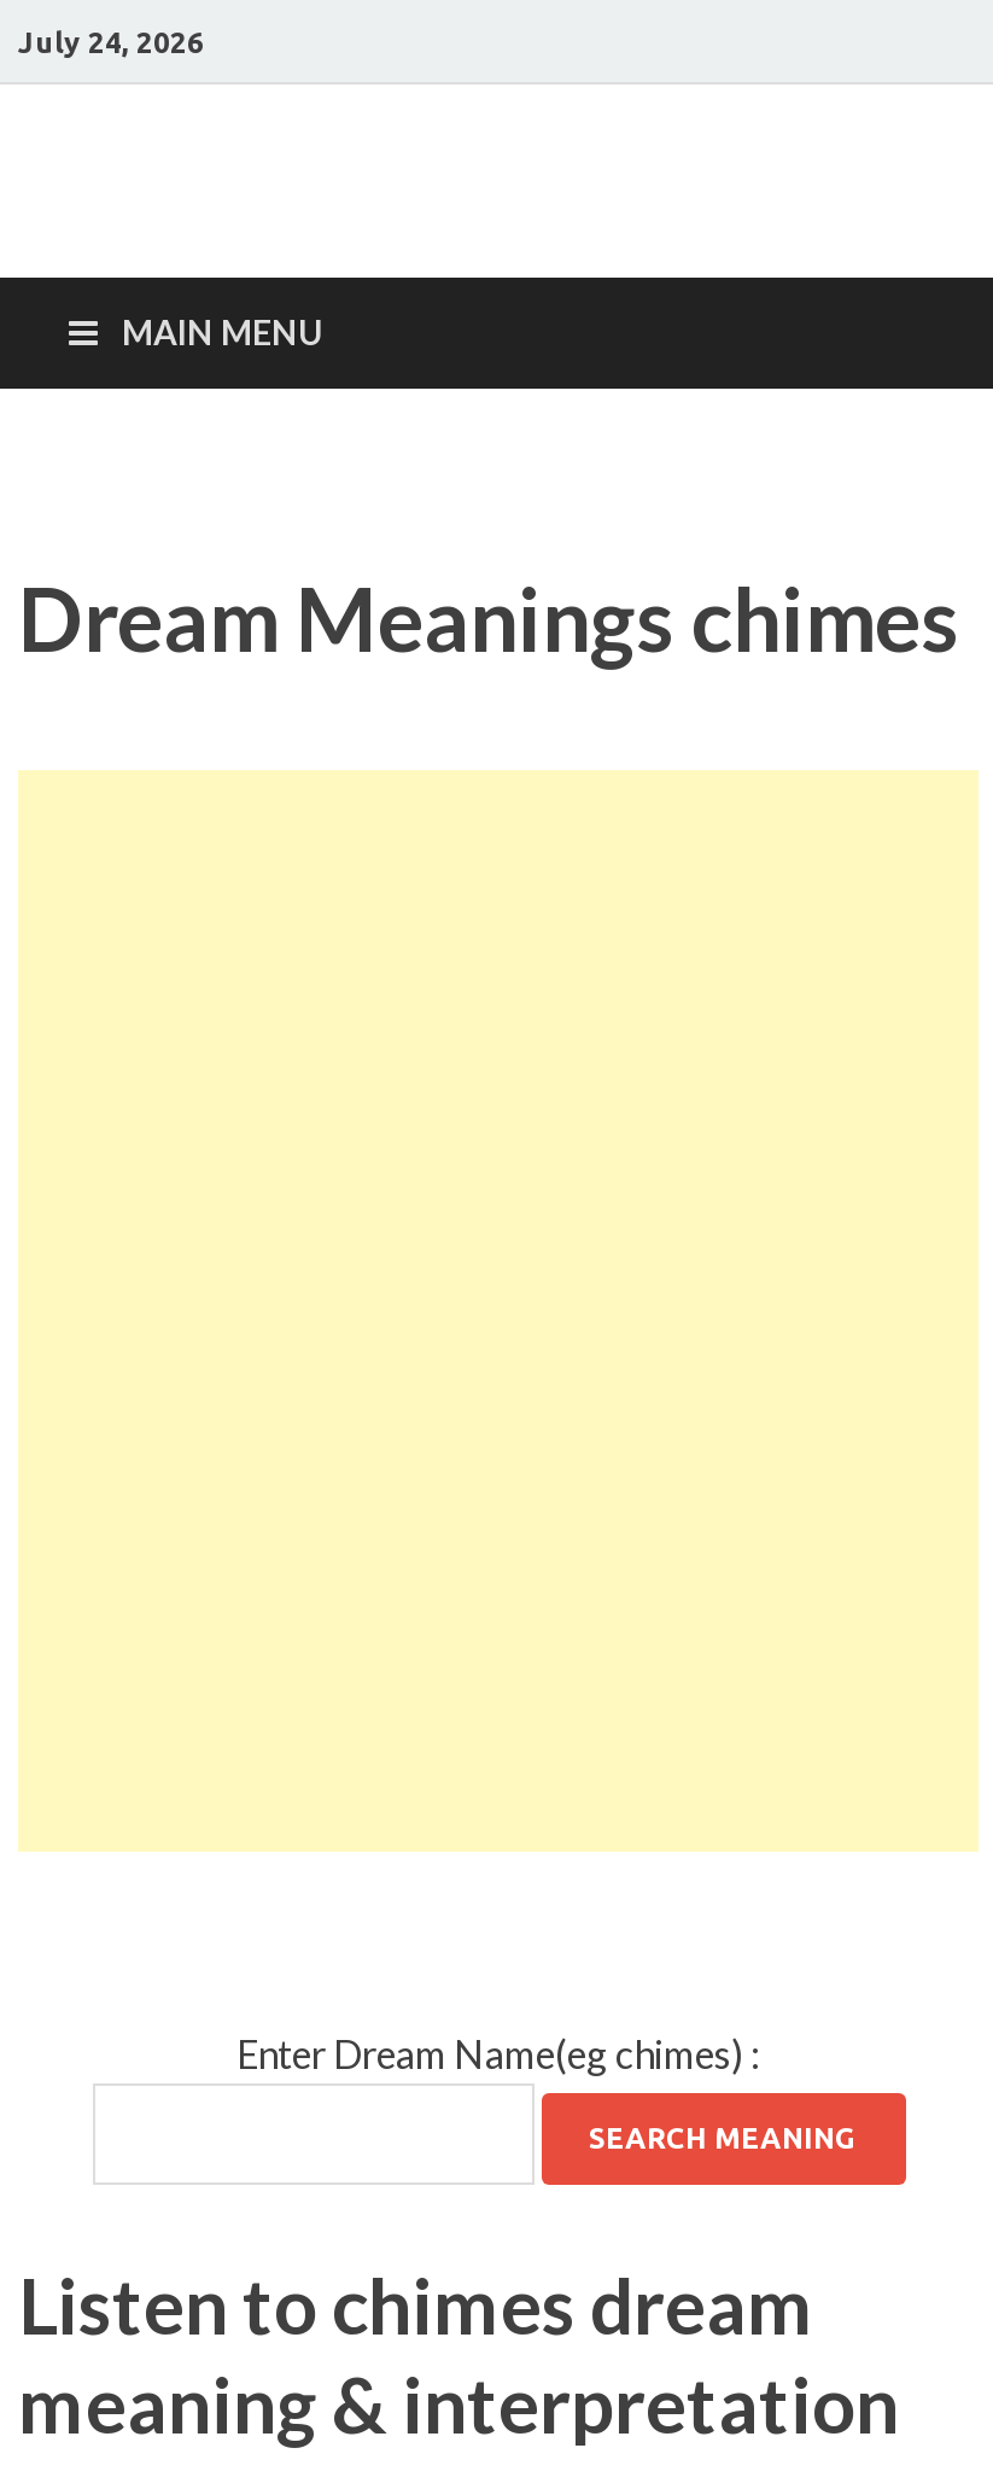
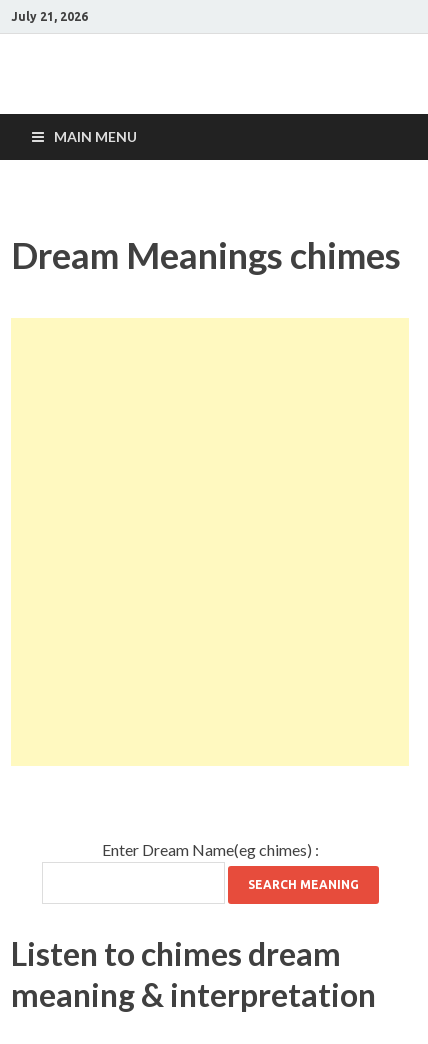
- July 24, 2026
+ July 21, 2026
